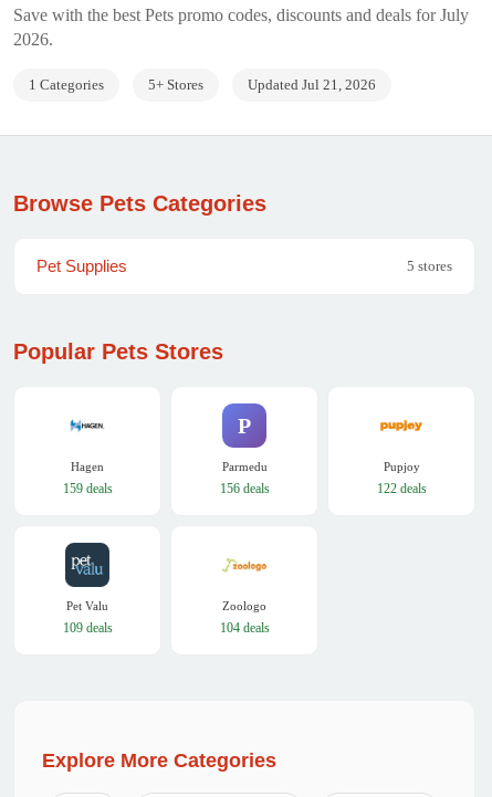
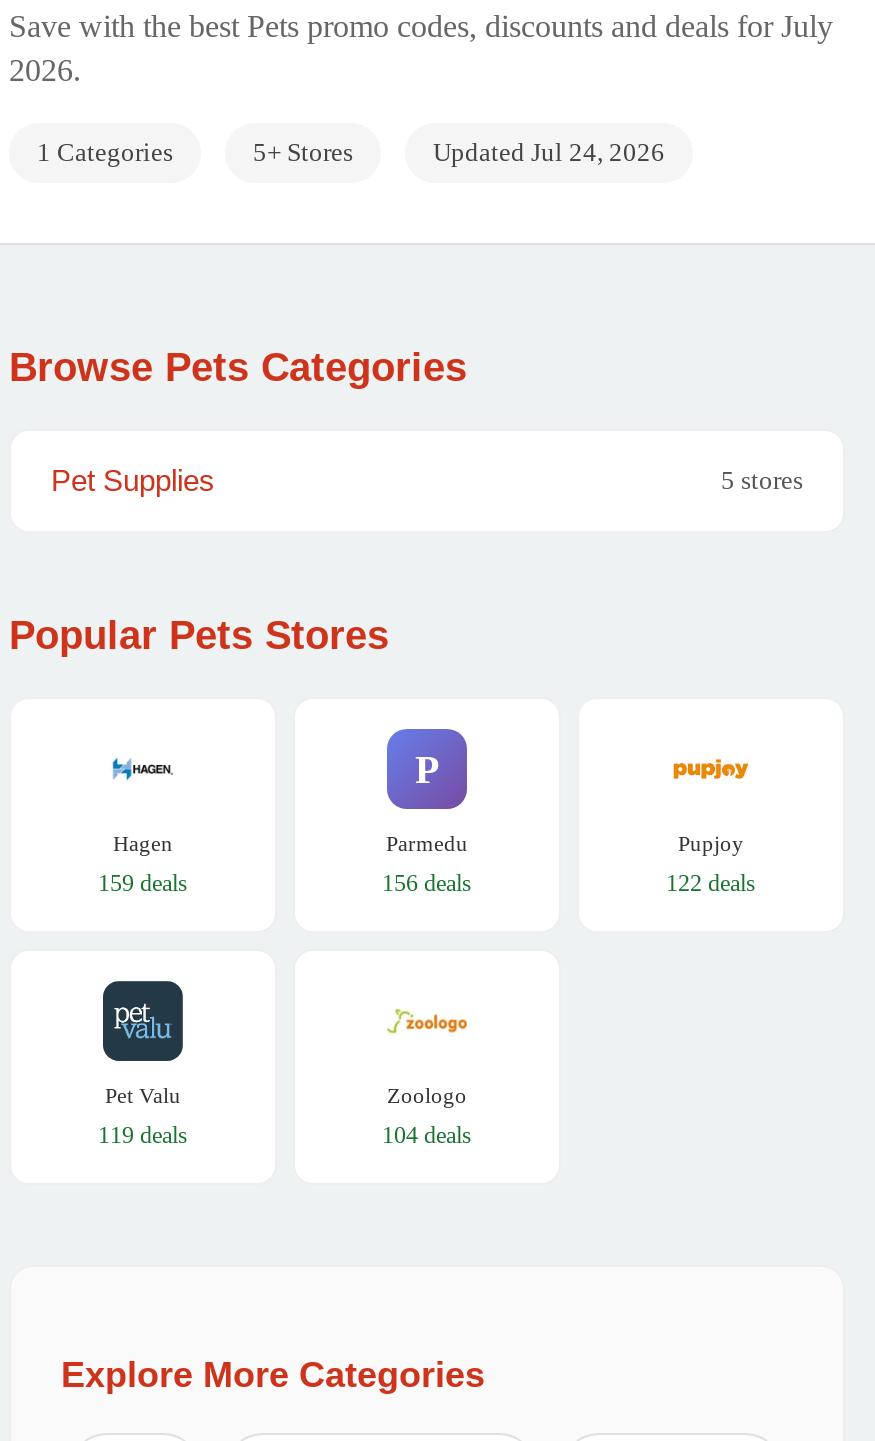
- Updated Jul 21, 2026
+ Updated Jul 24, 2026

- 109 deals
+ 119 deals
